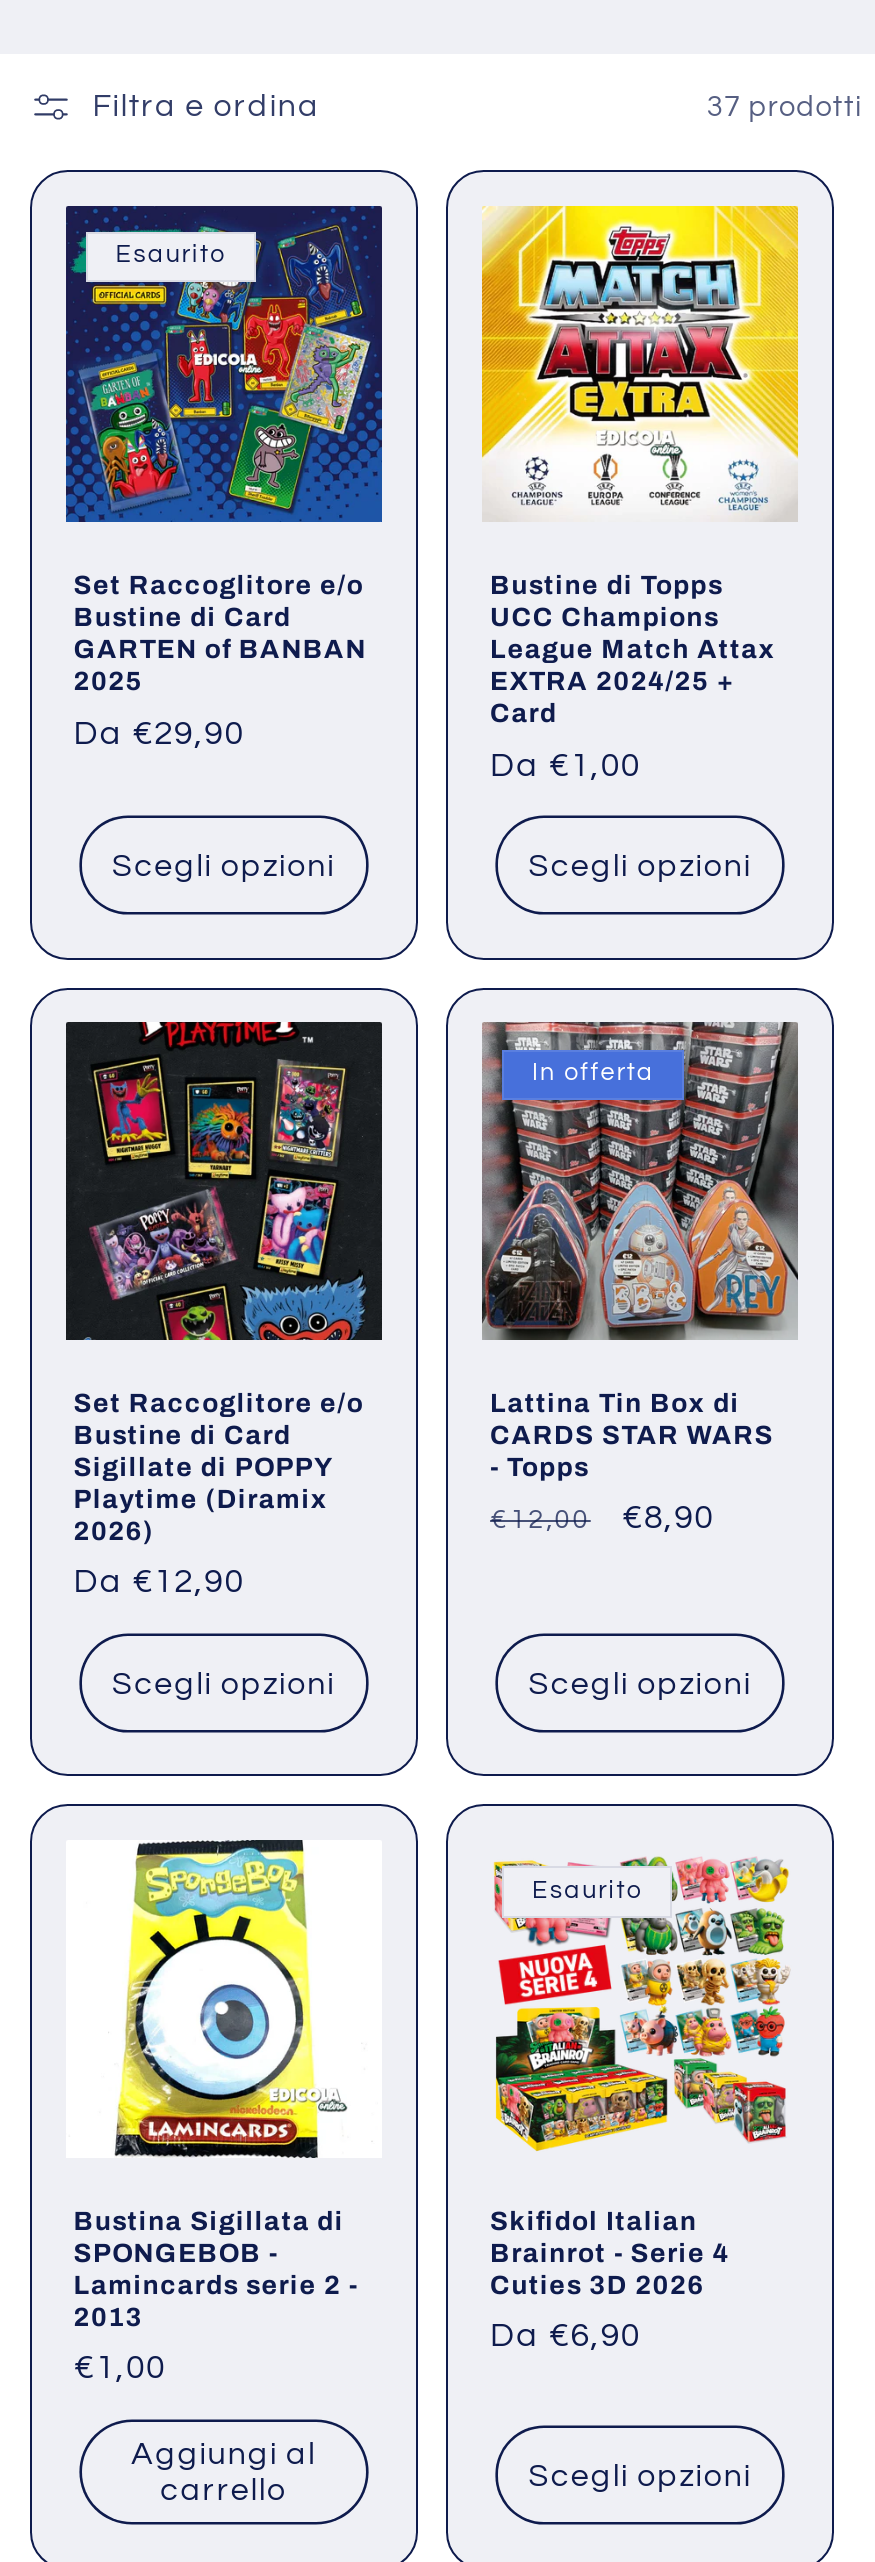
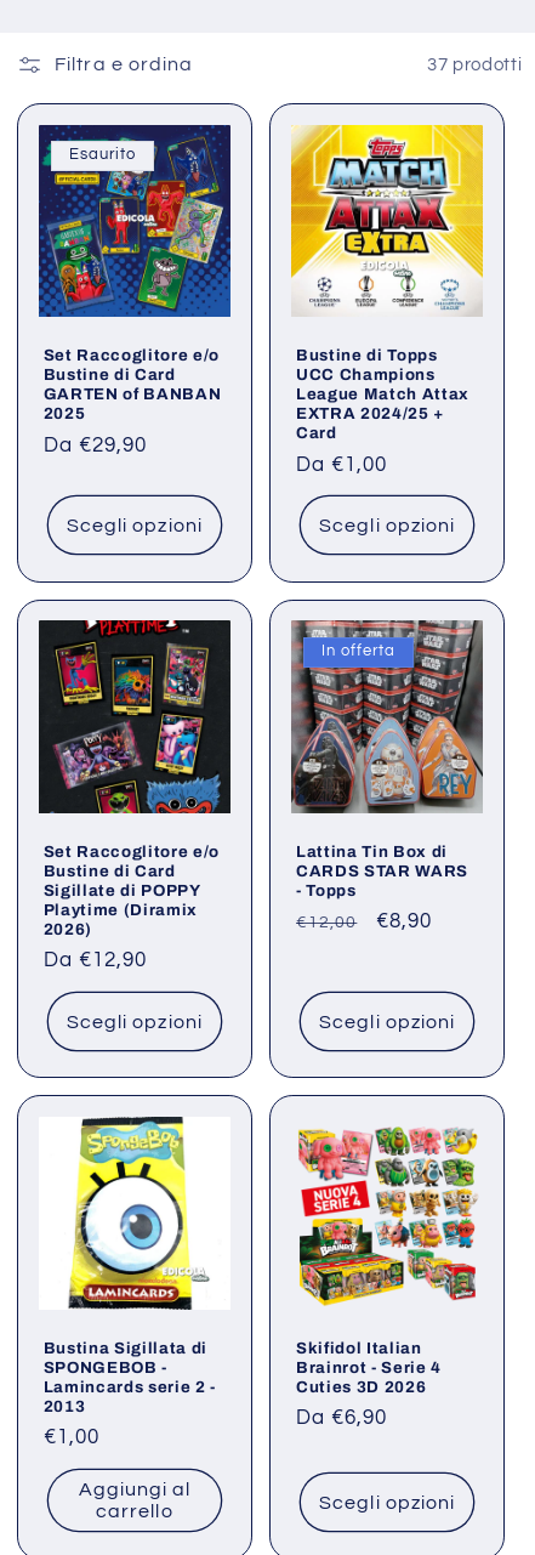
- Esaurito
